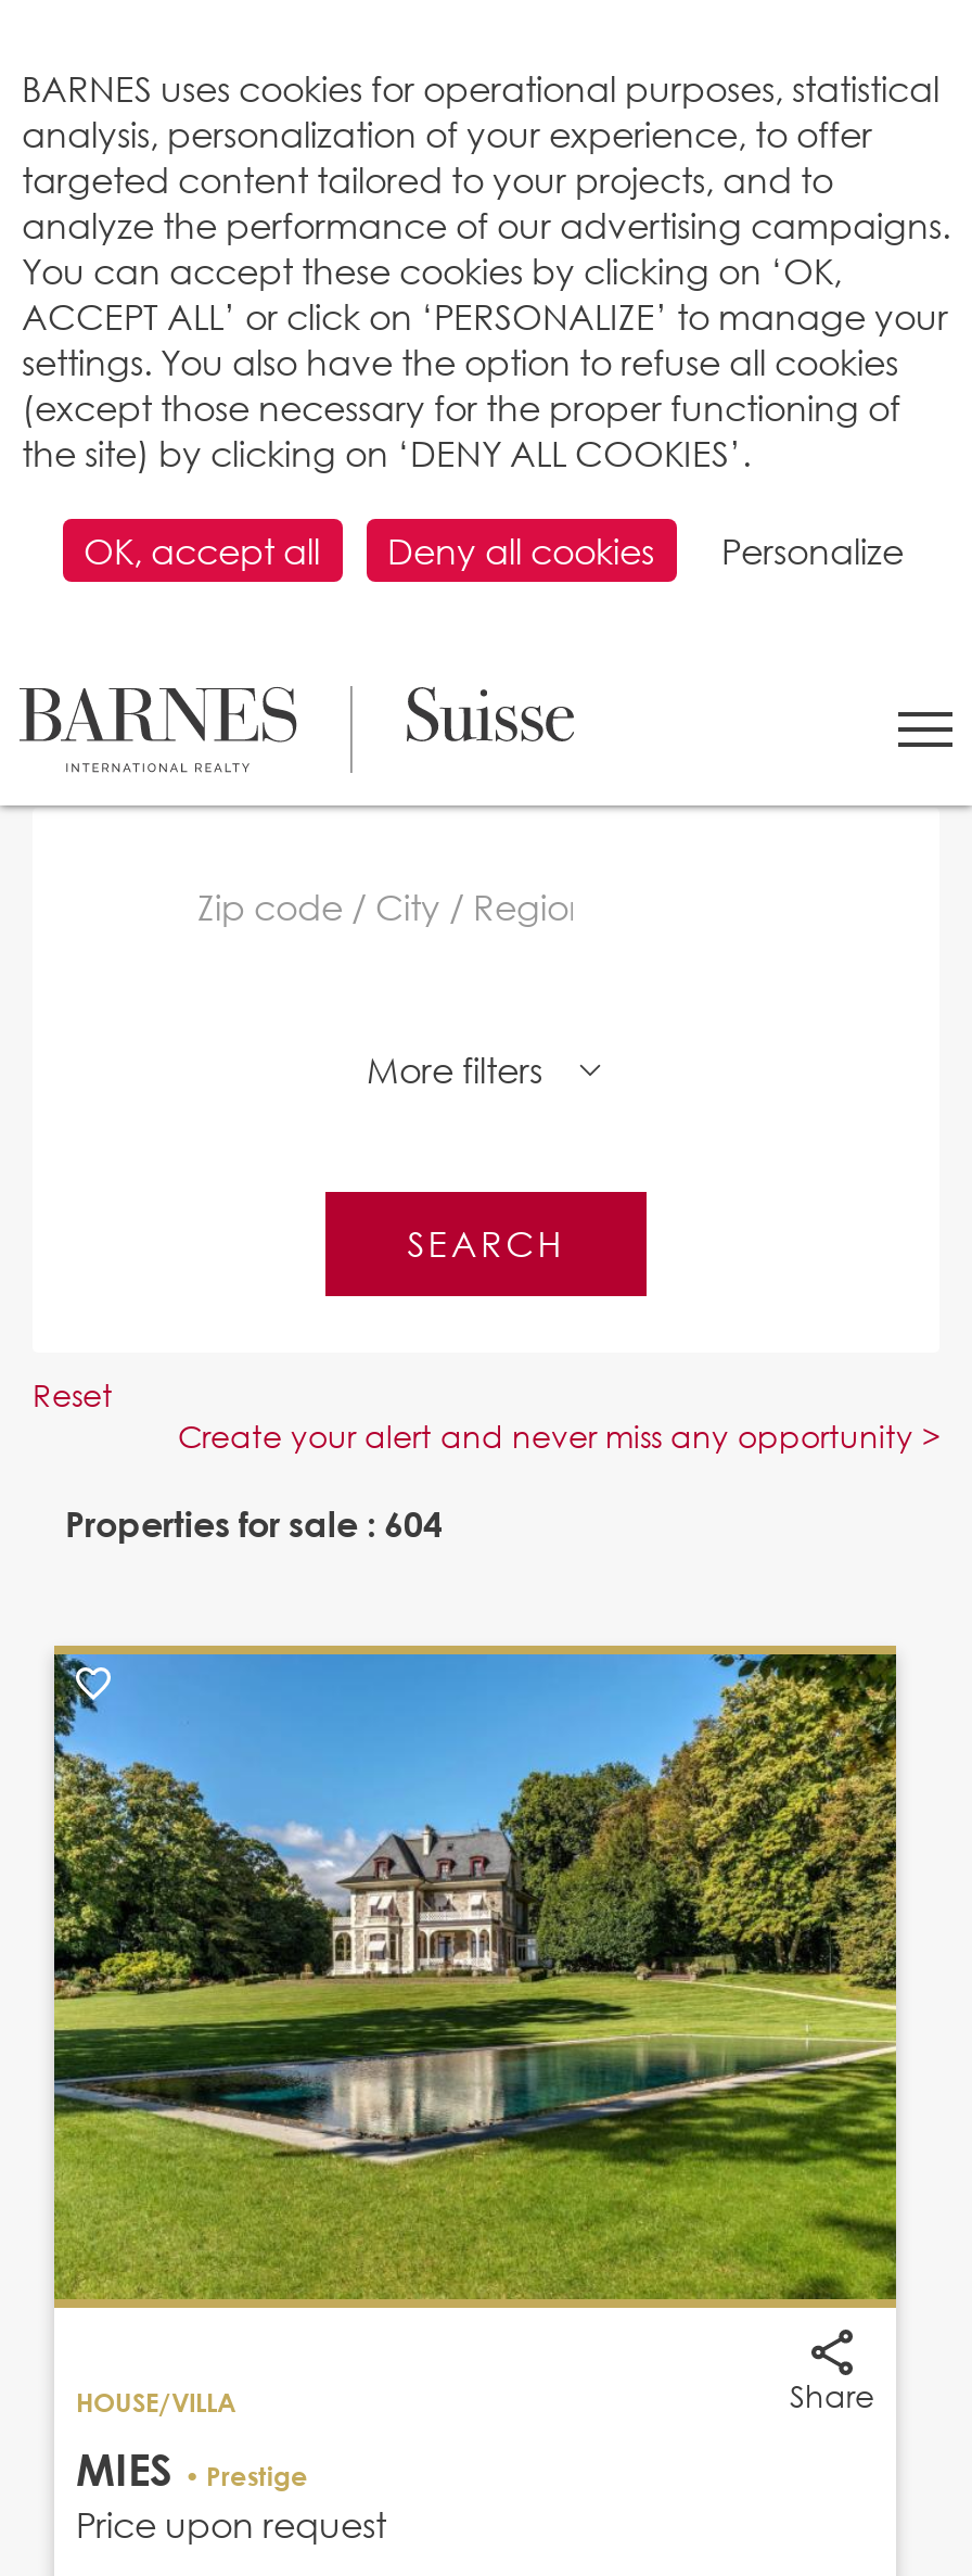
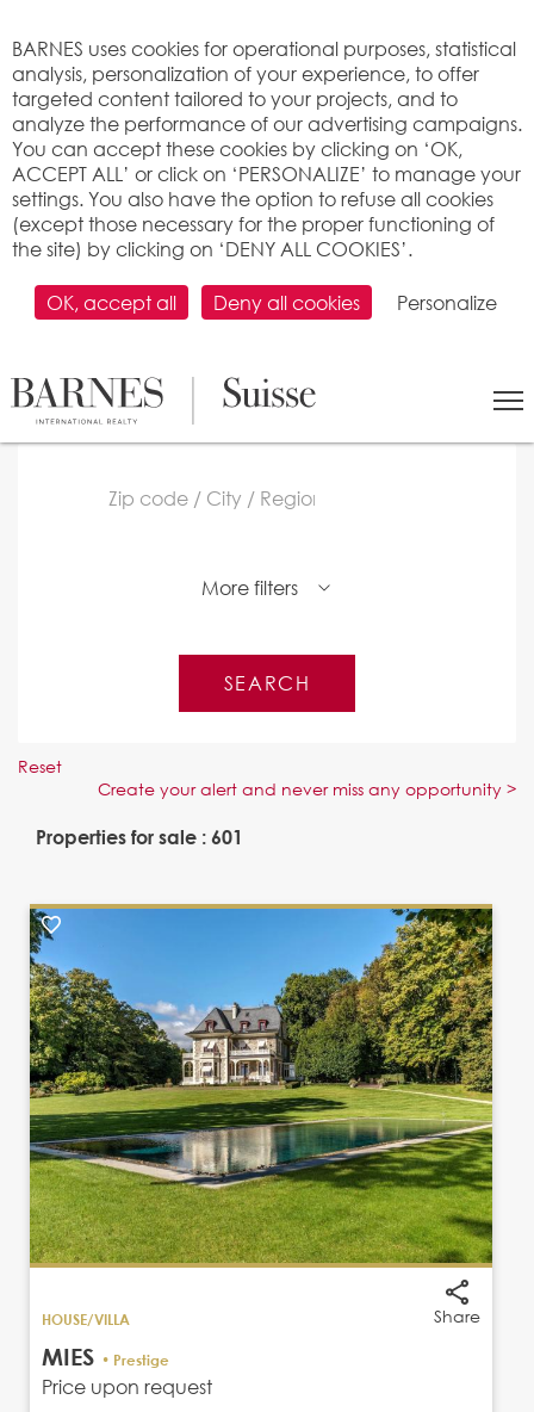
- Properties for sale : 604
+ Properties for sale : 601
